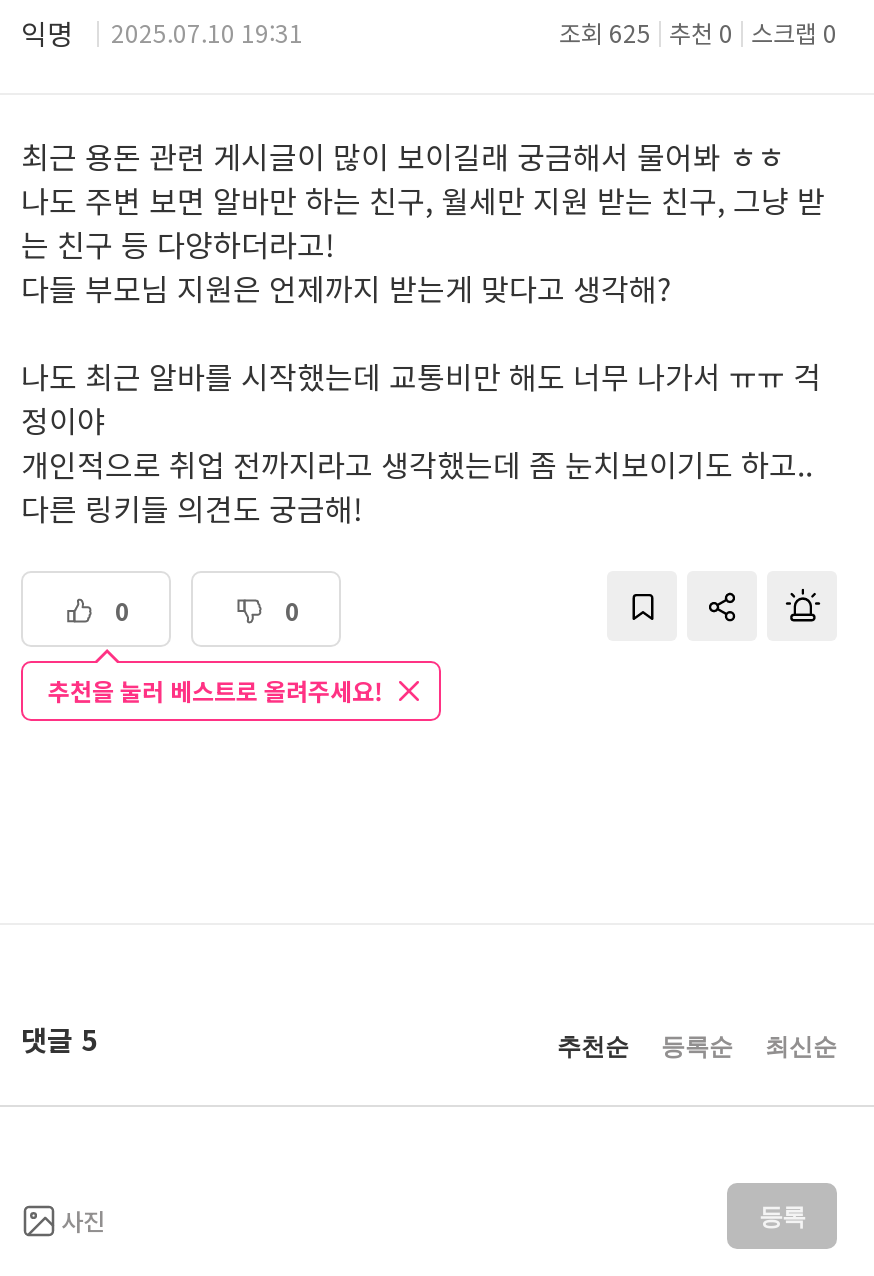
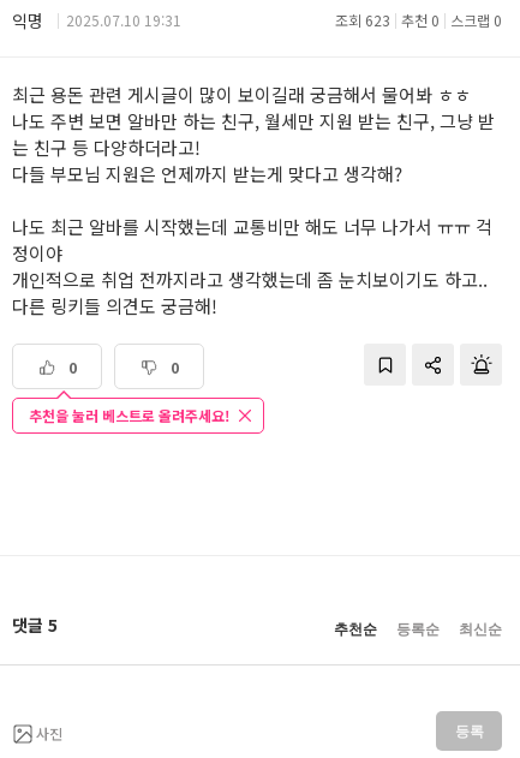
- 조회 625 추천 0 스크랩 0
+ 조회 623 추천 0 스크랩 0
